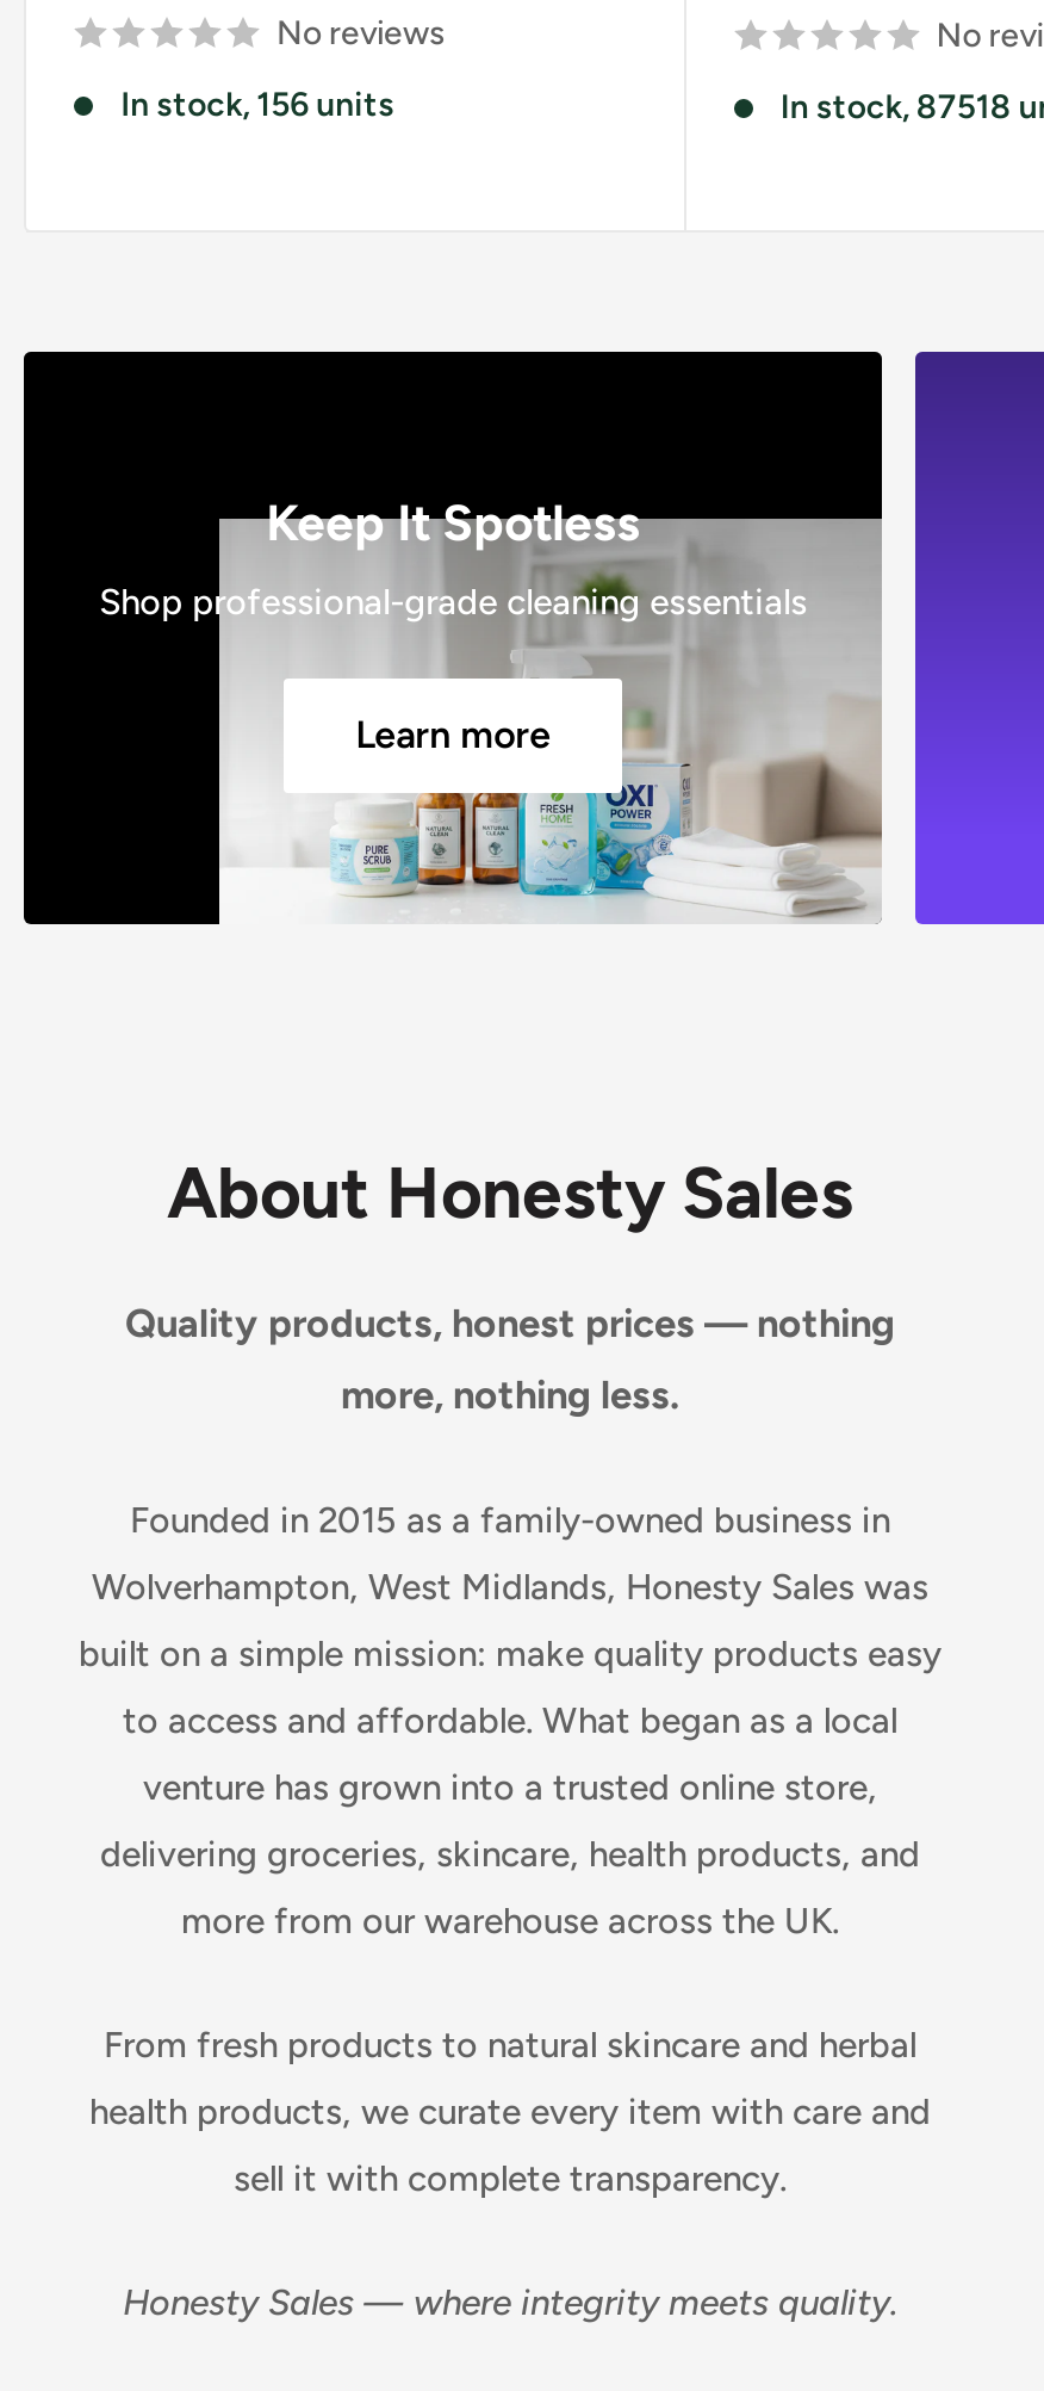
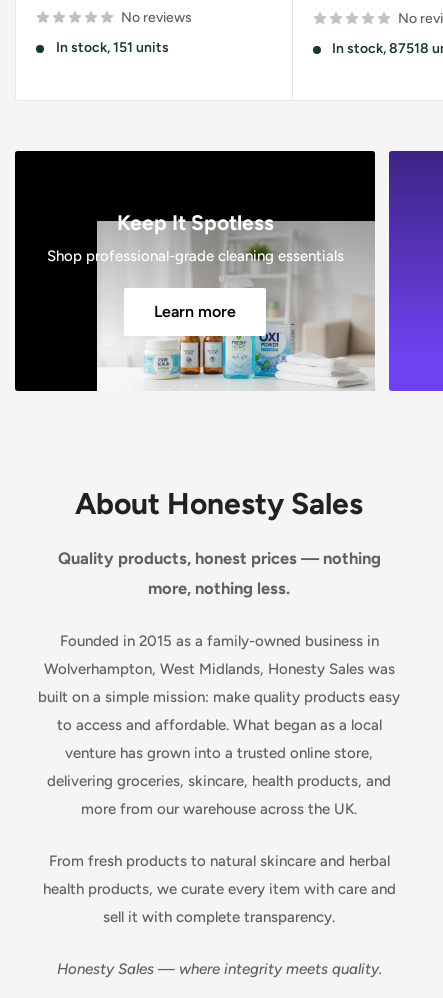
- In stock, 156 units
+ In stock, 151 units
